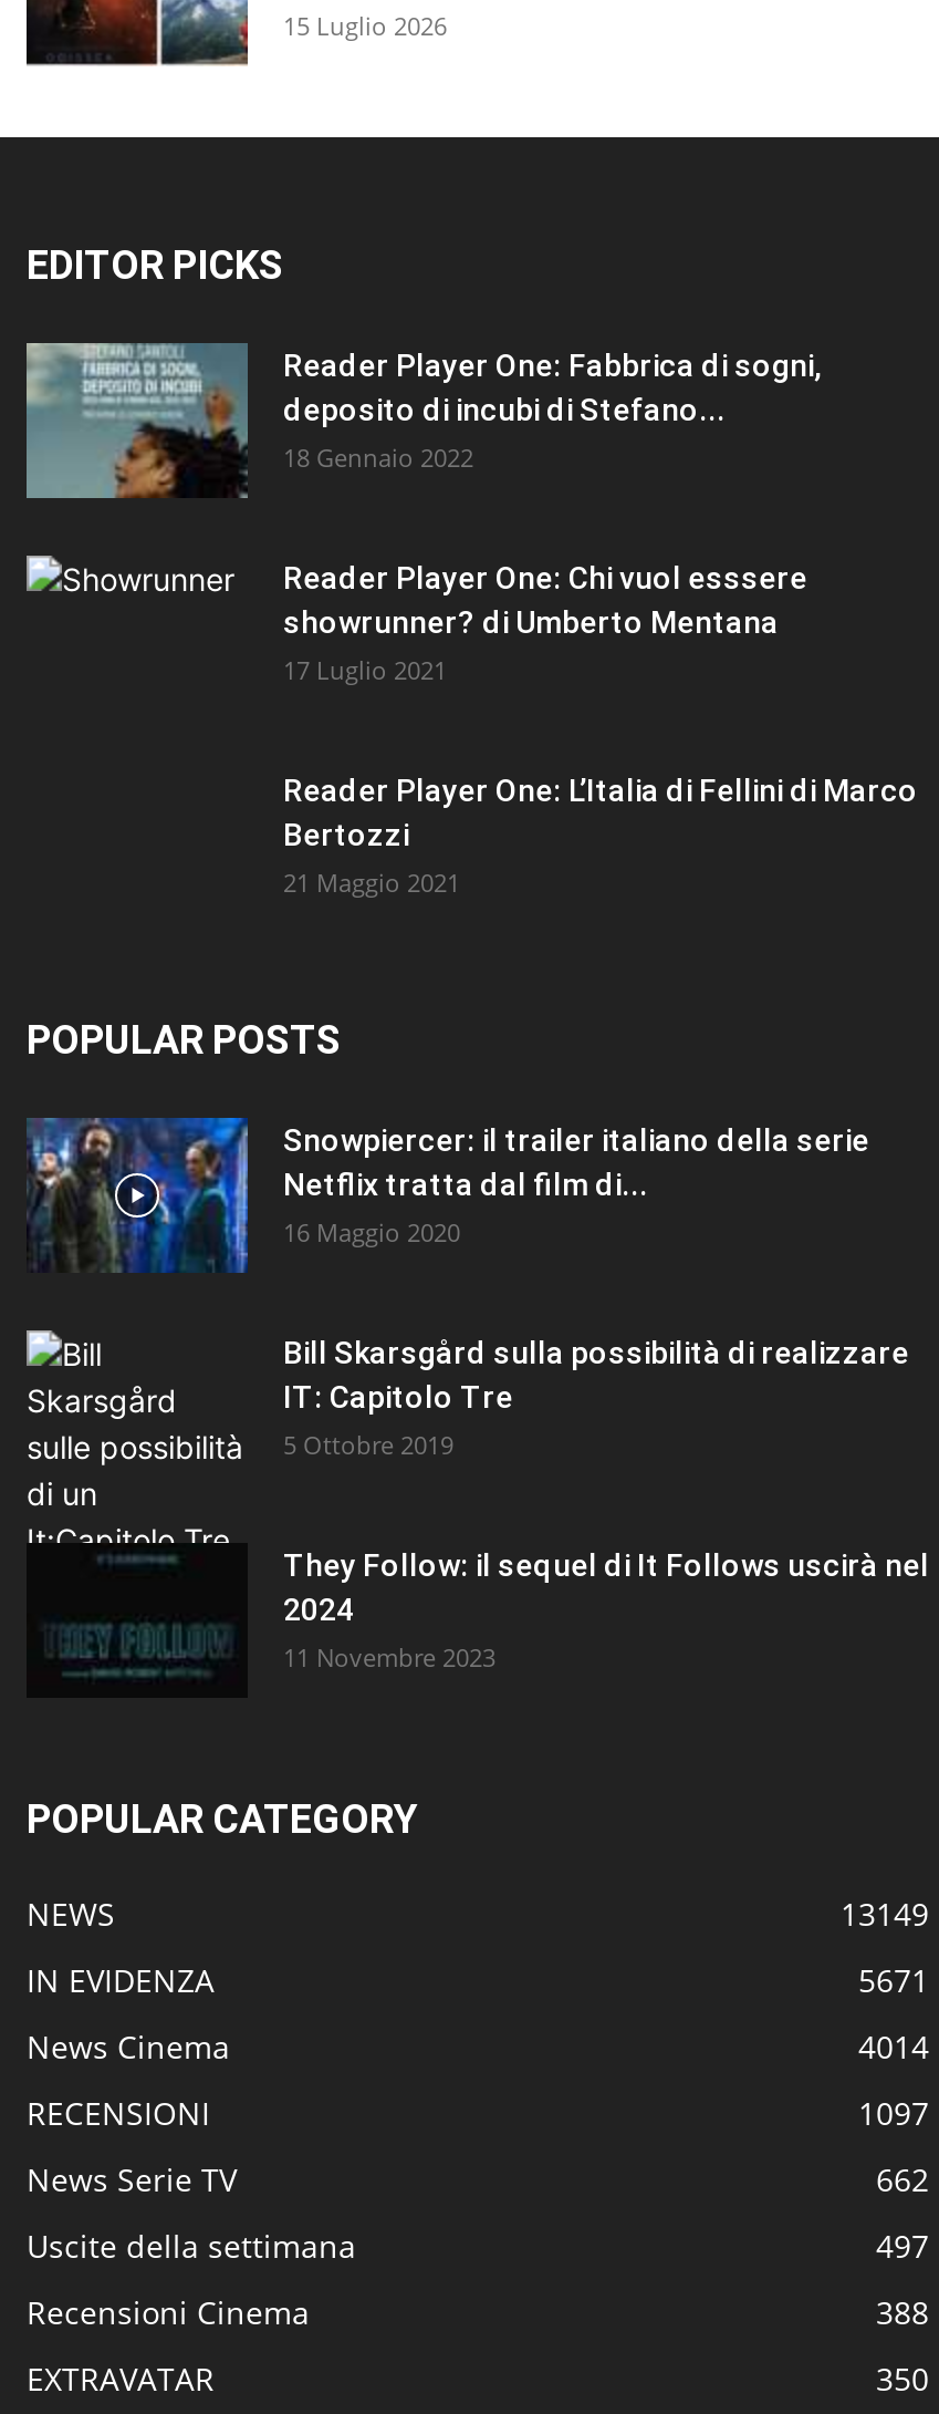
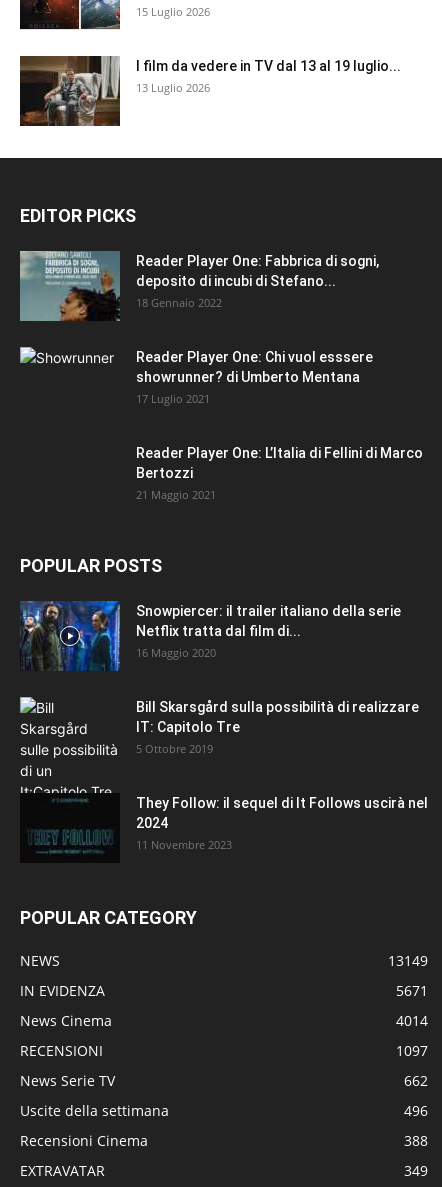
+ [image]
+ I film da vedere in TV dal 13 al 19 luglio...
+ 13 Luglio 2026

- 497
+ 496

- 350
+ 349
